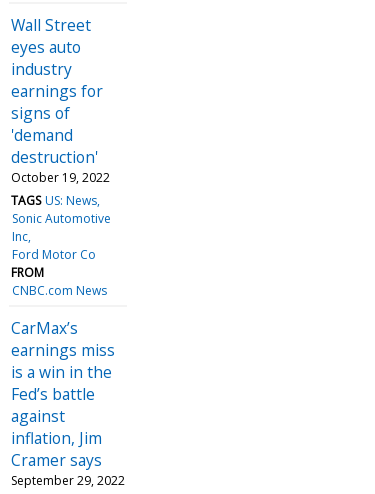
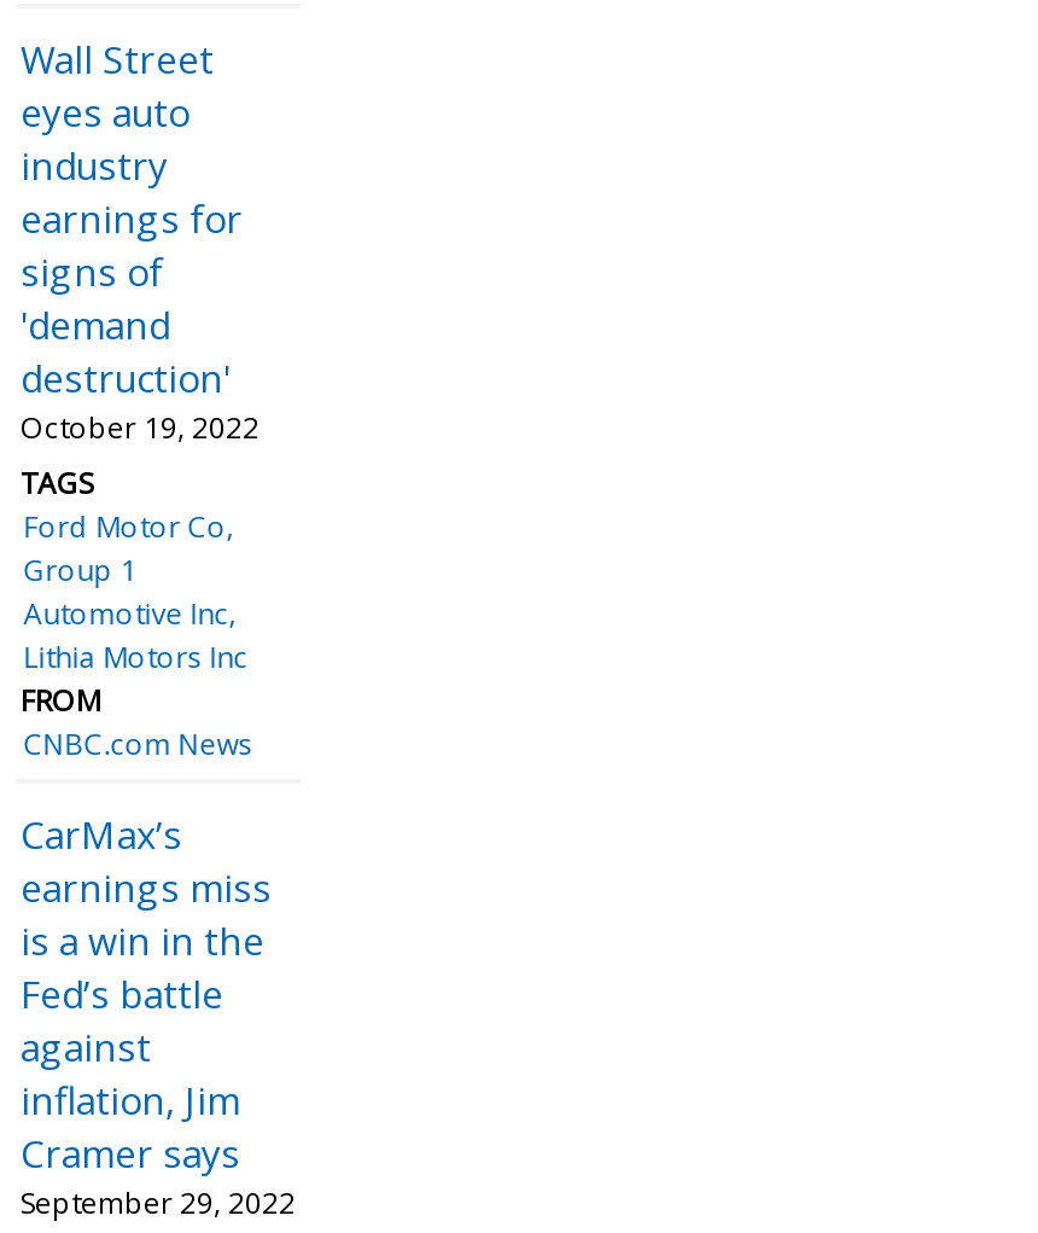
- TAGS US: News
- Sonic Automotive
- Inc
+ TAGS

moved up: Ford Motor Co

+ Group 1
+ Automotive Inc
+ Lithia Motors Inc
